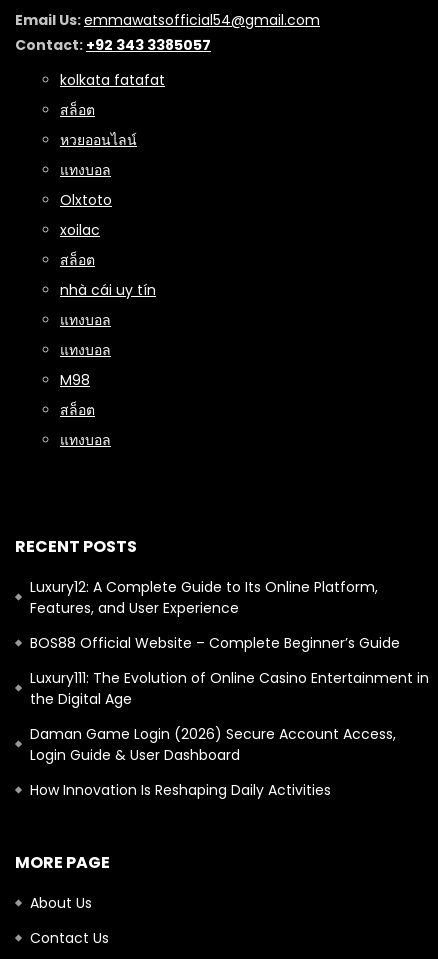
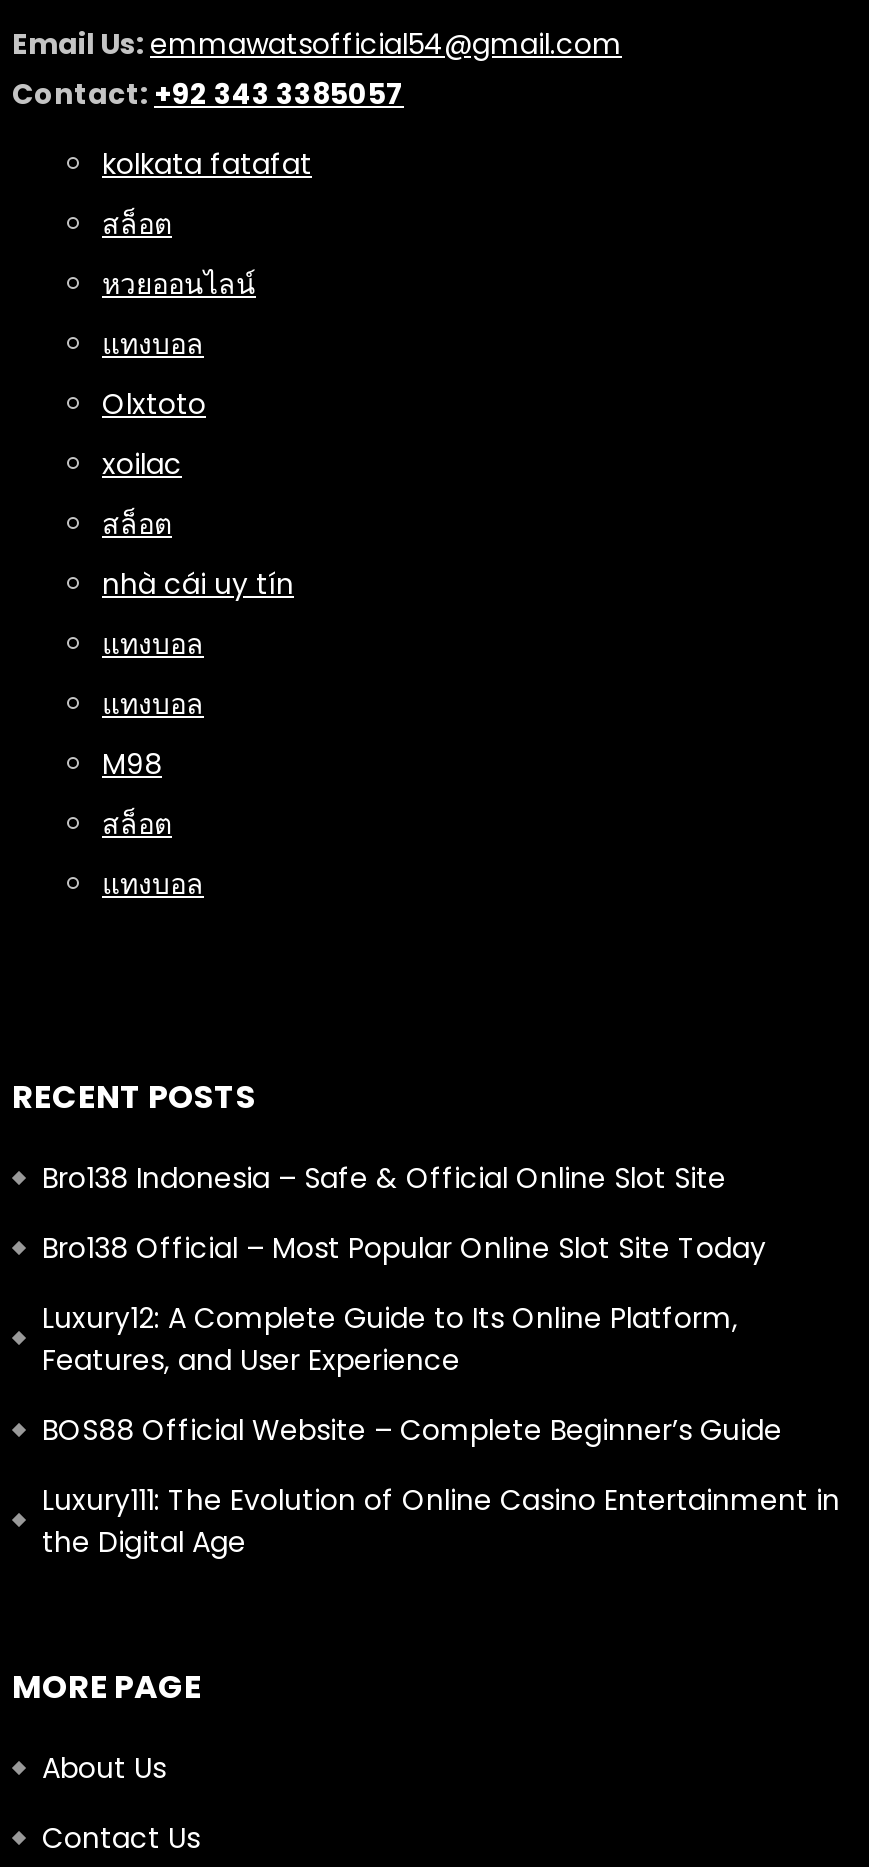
+ Bro138 Indonesia – Safe & Official Online Slot Site
+ Bro138 Official – Most Popular Online Slot Site Today

moved down: Luxury12: A Complete Guide to Its Online Platform, | Features, and User Experience | BOS88 Official Website – Complete Beginner’s Guide | the Digital Age

- Daman Game Login (2026) Secure Account Access,
- Login Guide & User Dashboard
- How Innovation Is Reshaping Daily Activities
